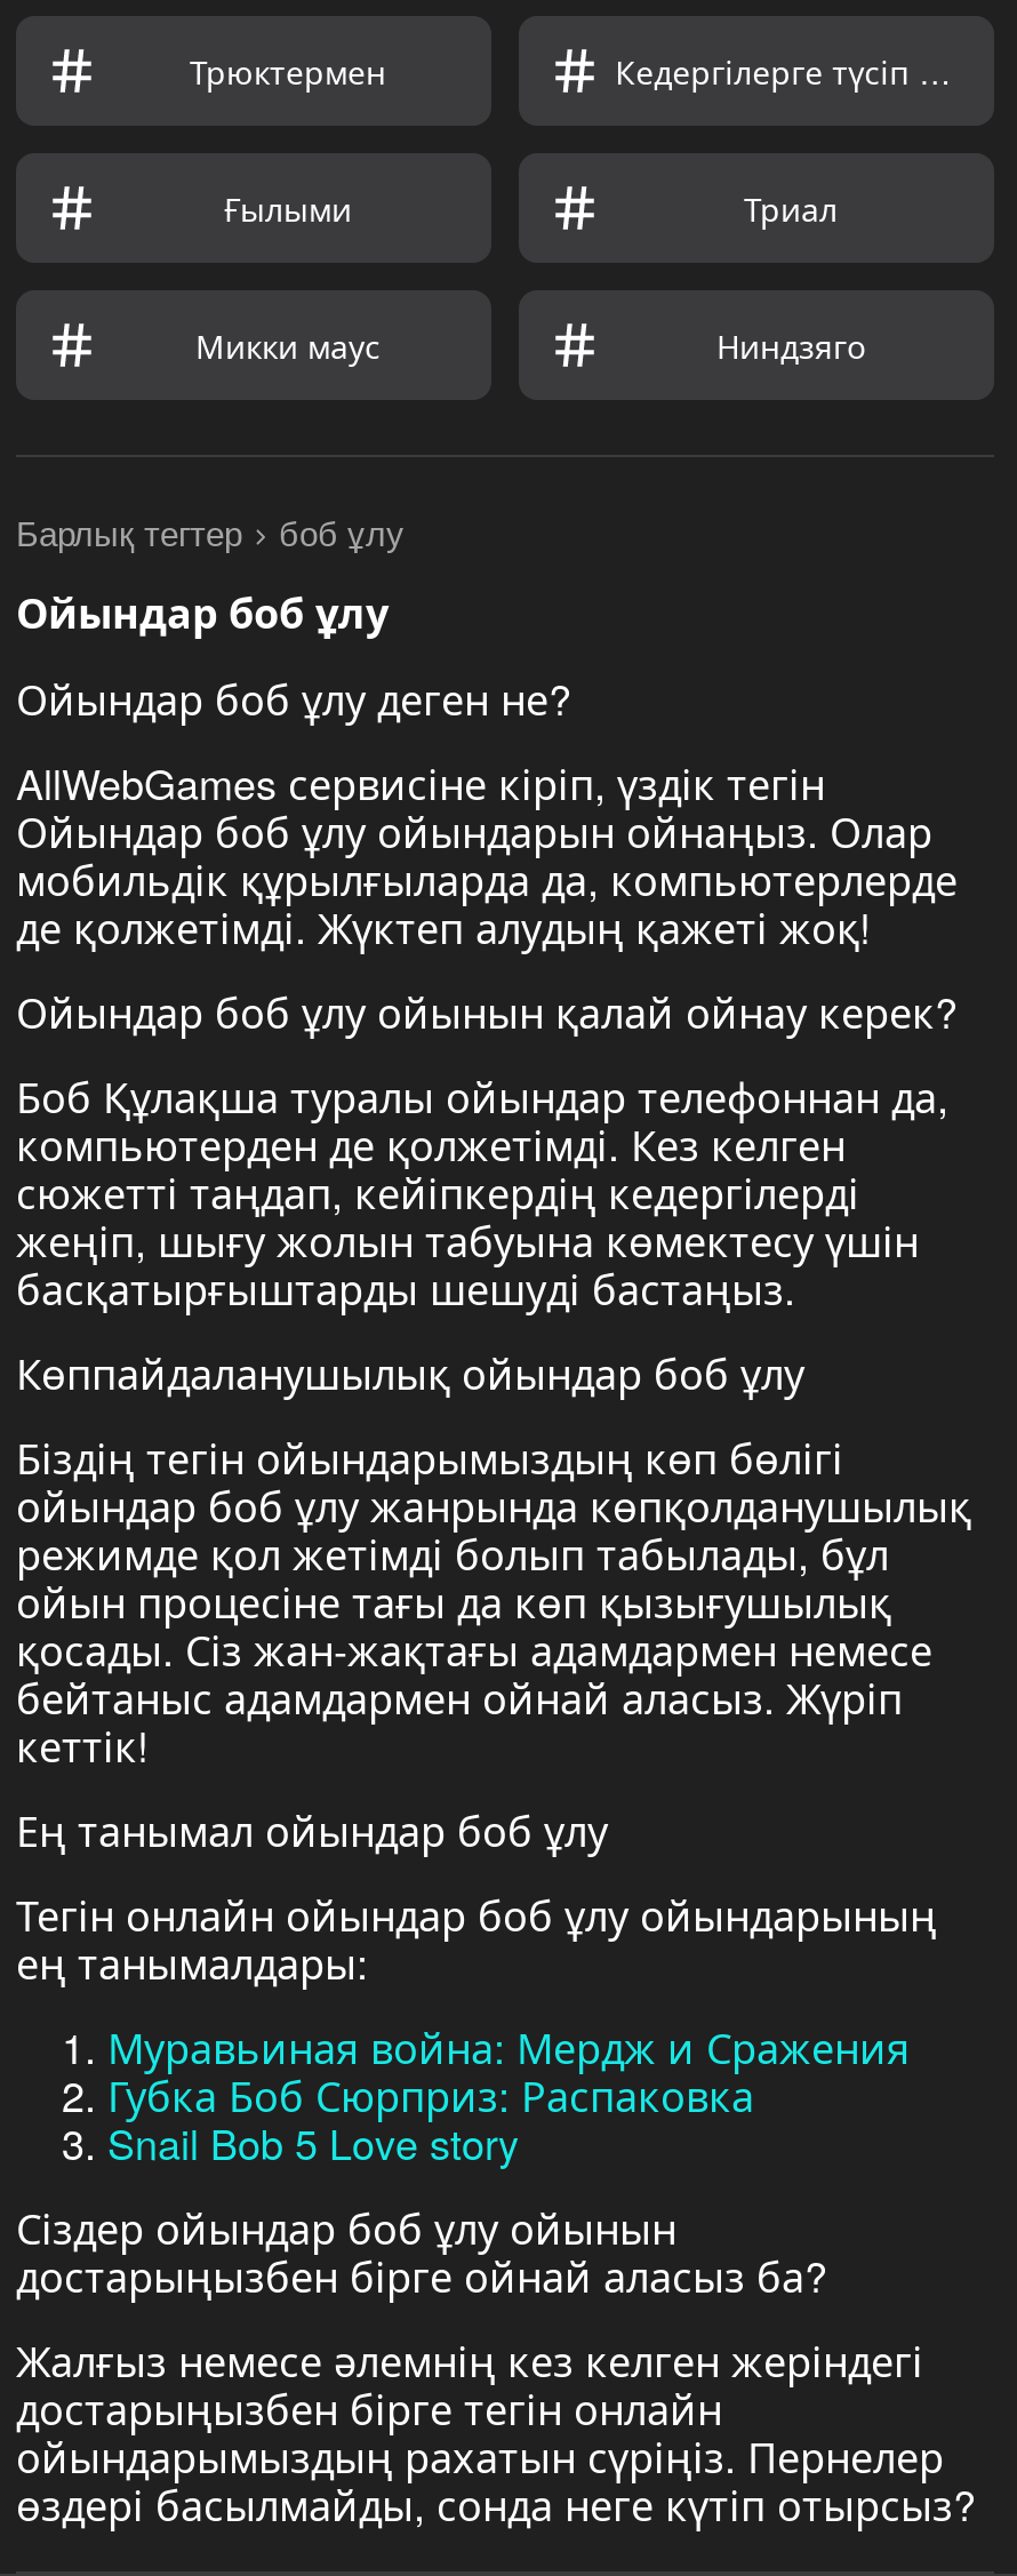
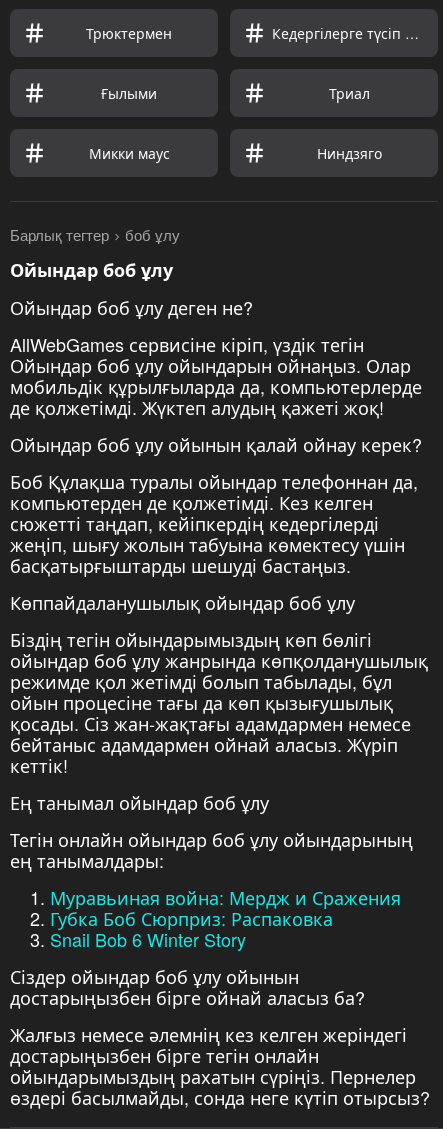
- Snail Bob 5 Love story
+ Snail Bob 6 Winter Story
